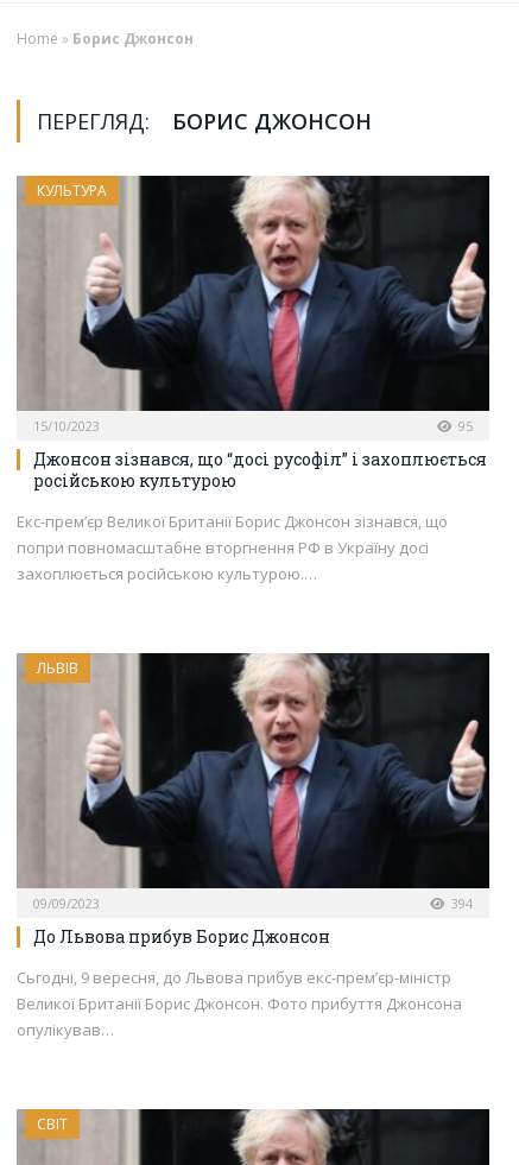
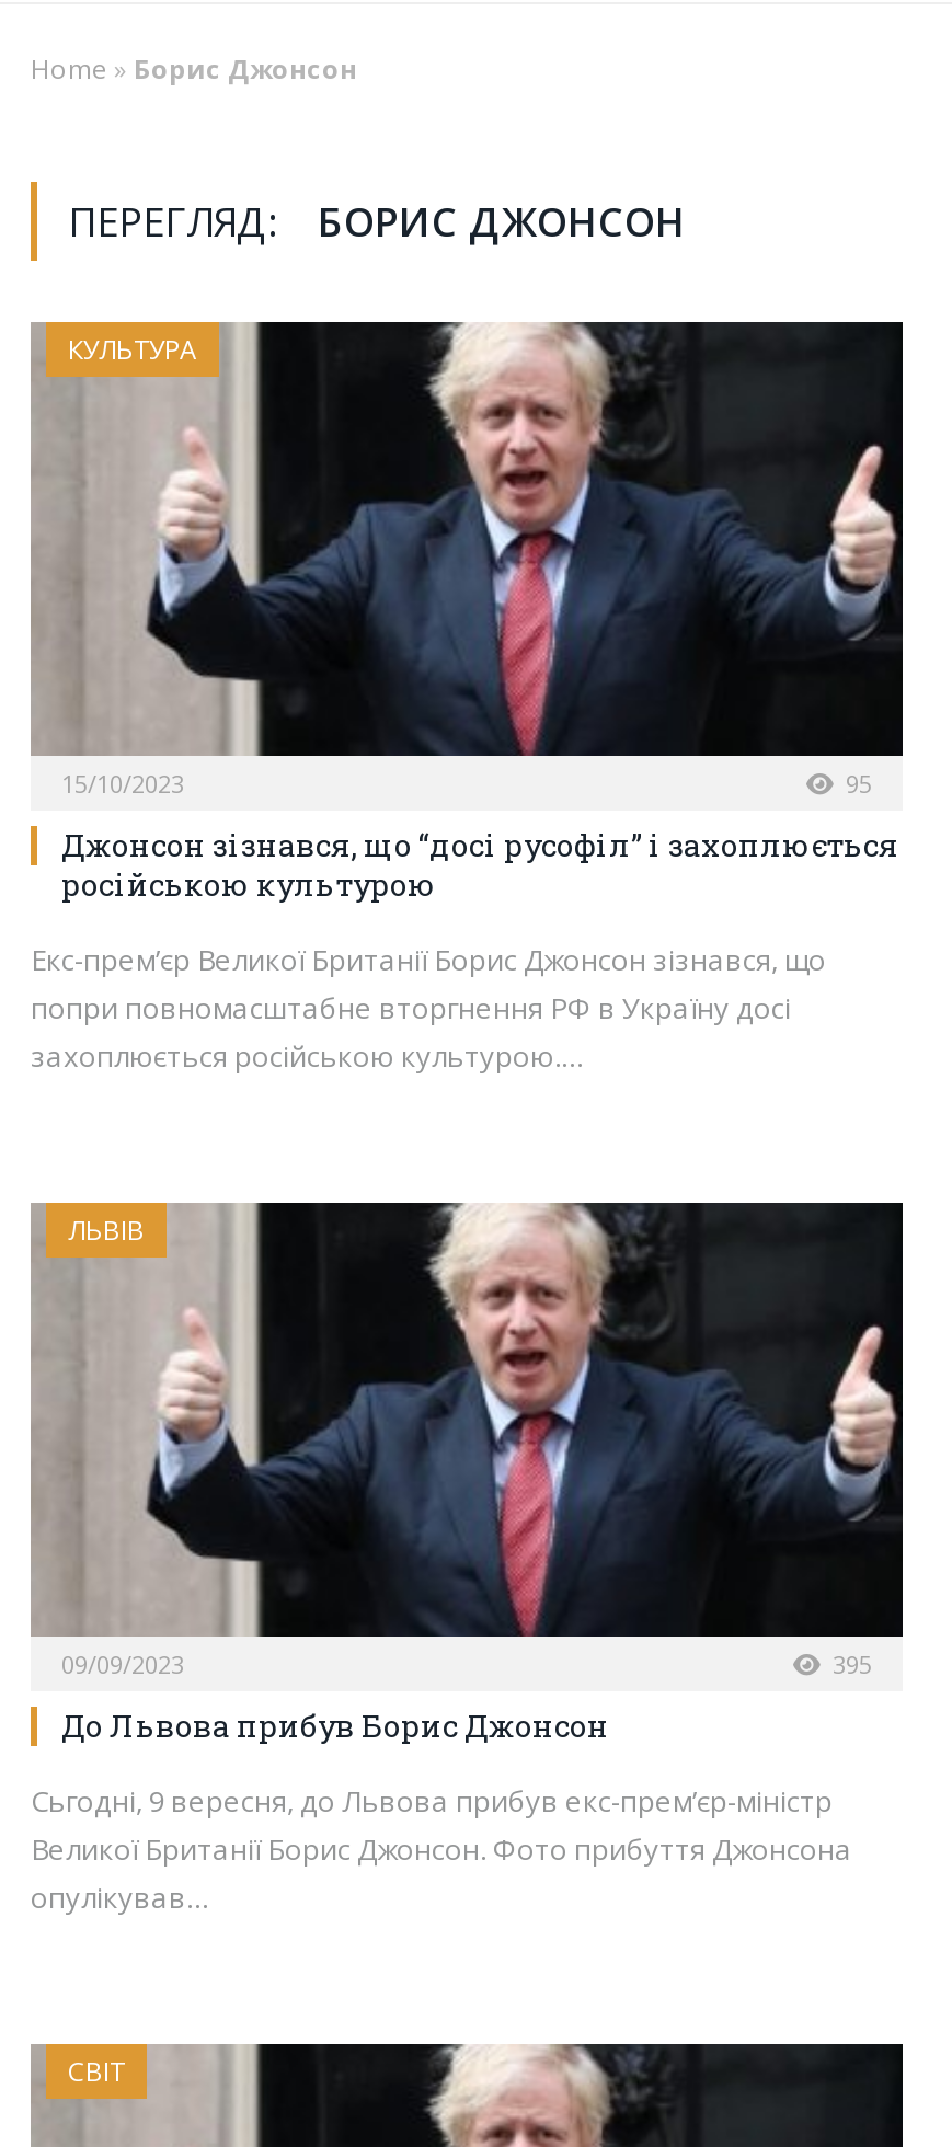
- 394
+ 395
